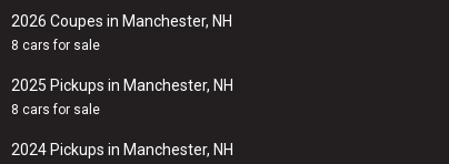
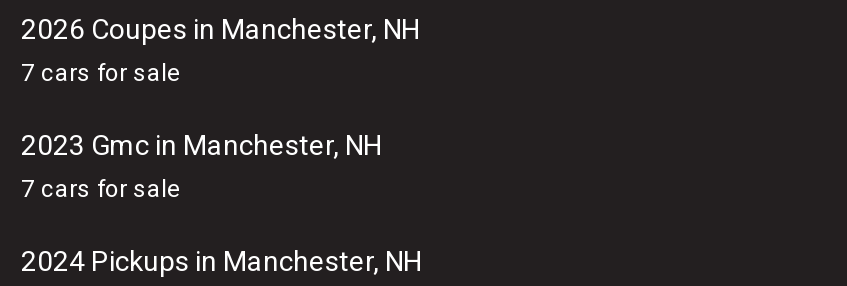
- 8 cars for sale
+ 7 cars for sale

- 2025 Pickups in Manchester, NH
+ 2023 Gmc in Manchester, NH

- 8 cars for sale
+ 7 cars for sale
